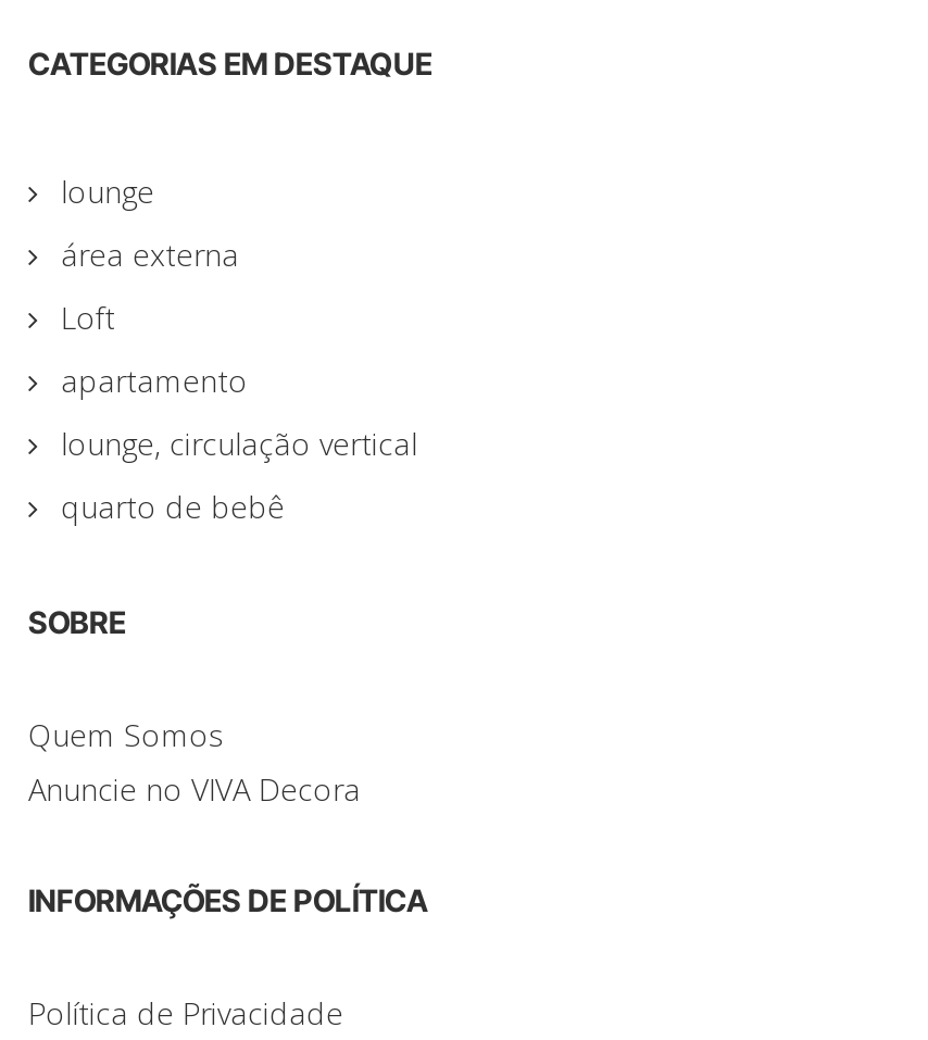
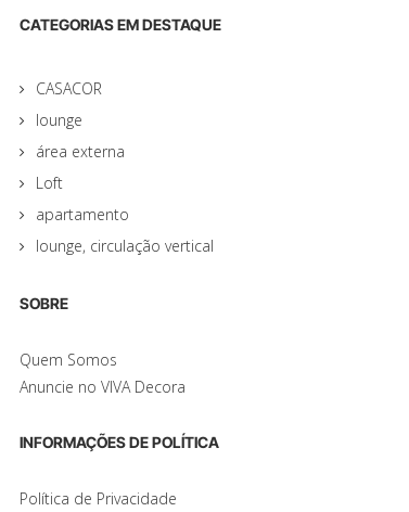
+ CASACOR

moved down: lounge | área externa | Loft | apartamento | lounge, circulação vertical

- quarto de bebê
